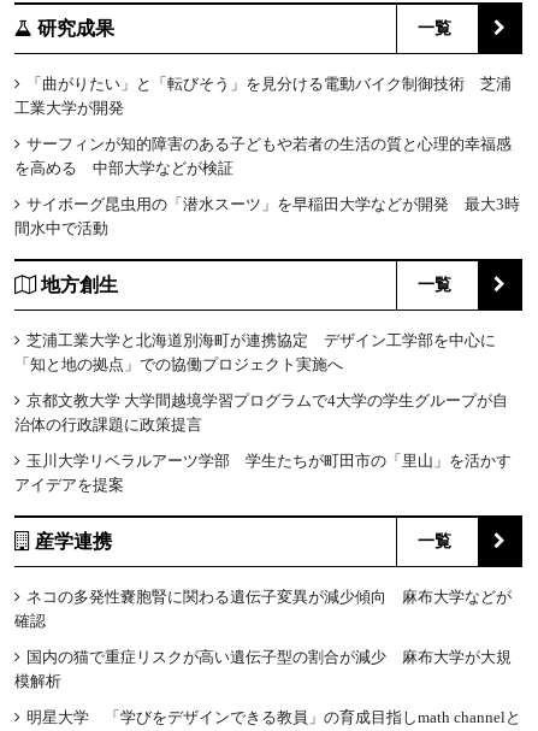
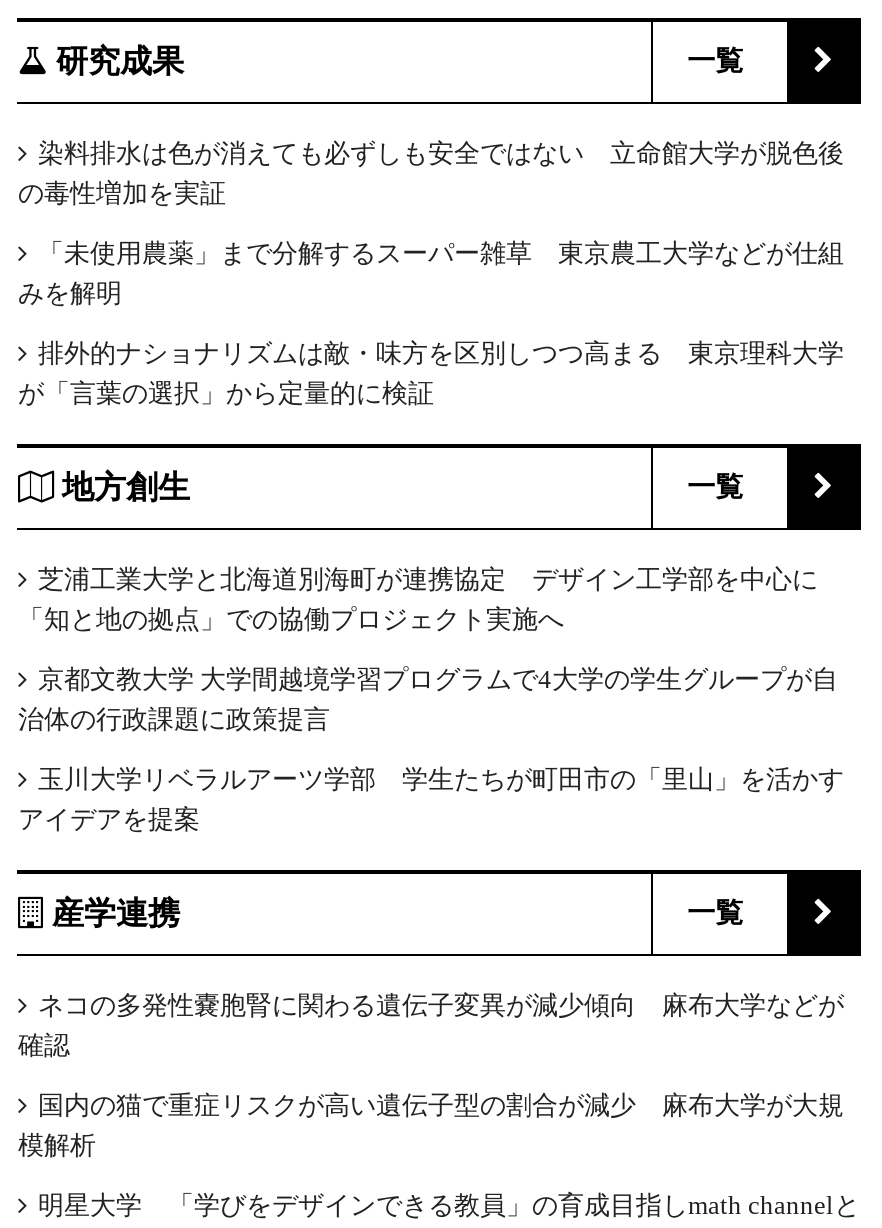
- 「曲がりたい」と「転びそう」を見分ける電動バイク制御技術 芝浦
- 工業大学が開発
+ 染料排水は色が消えても必ずしも安全ではない 立命館大学が脱色後
+ の毒性増加を実証

- サーフィンが知的障害のある子どもや若者の生活の質と心理的幸福感
- を高める 中部大学などが検証
+ 「未使用農薬」まで分解するスーパー雑草 東京農工大学などが仕組
+ みを解明

- サイボーグ昆虫用の「潜水スーツ」を早稲田大学などが開発 最大3時
- 間水中で活動
+ 排外的ナショナリズムは敵・味方を区別しつつ高まる 東京理科大学
+ が「言葉の選択」から定量的に検証
